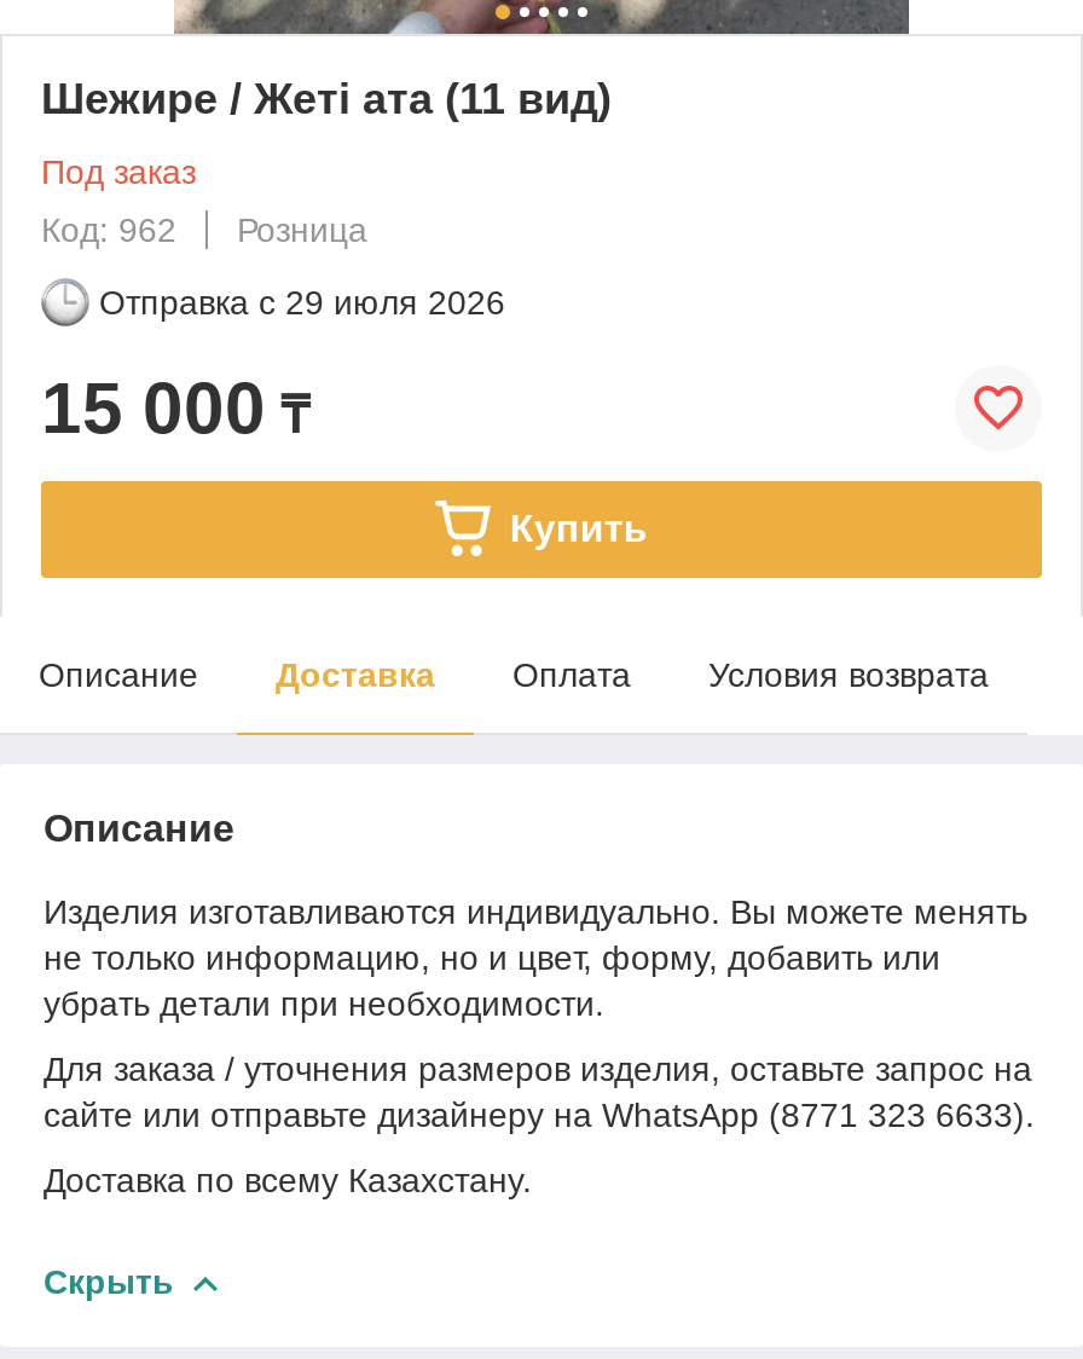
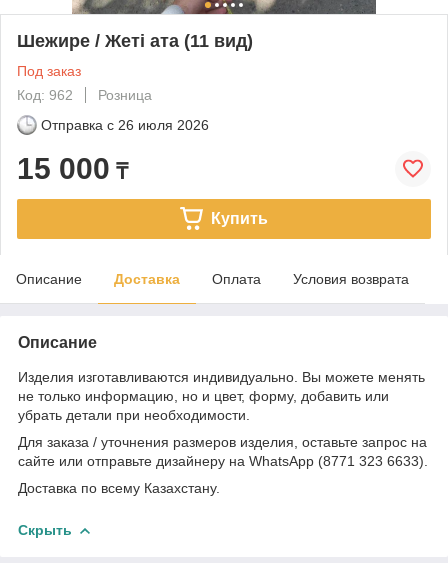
- Отправка с 29 июля 2026
+ Отправка с 26 июля 2026
